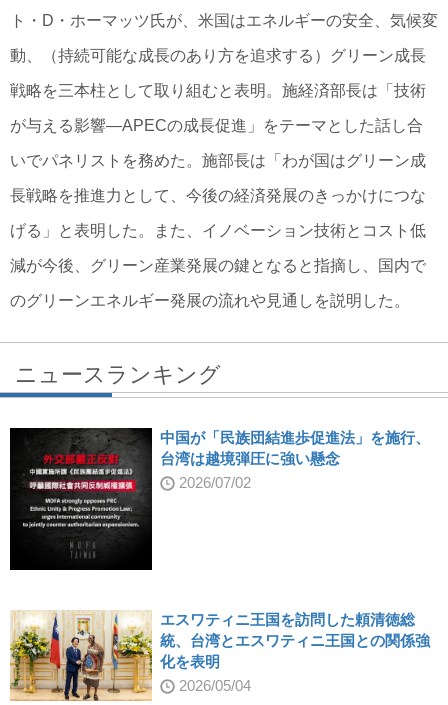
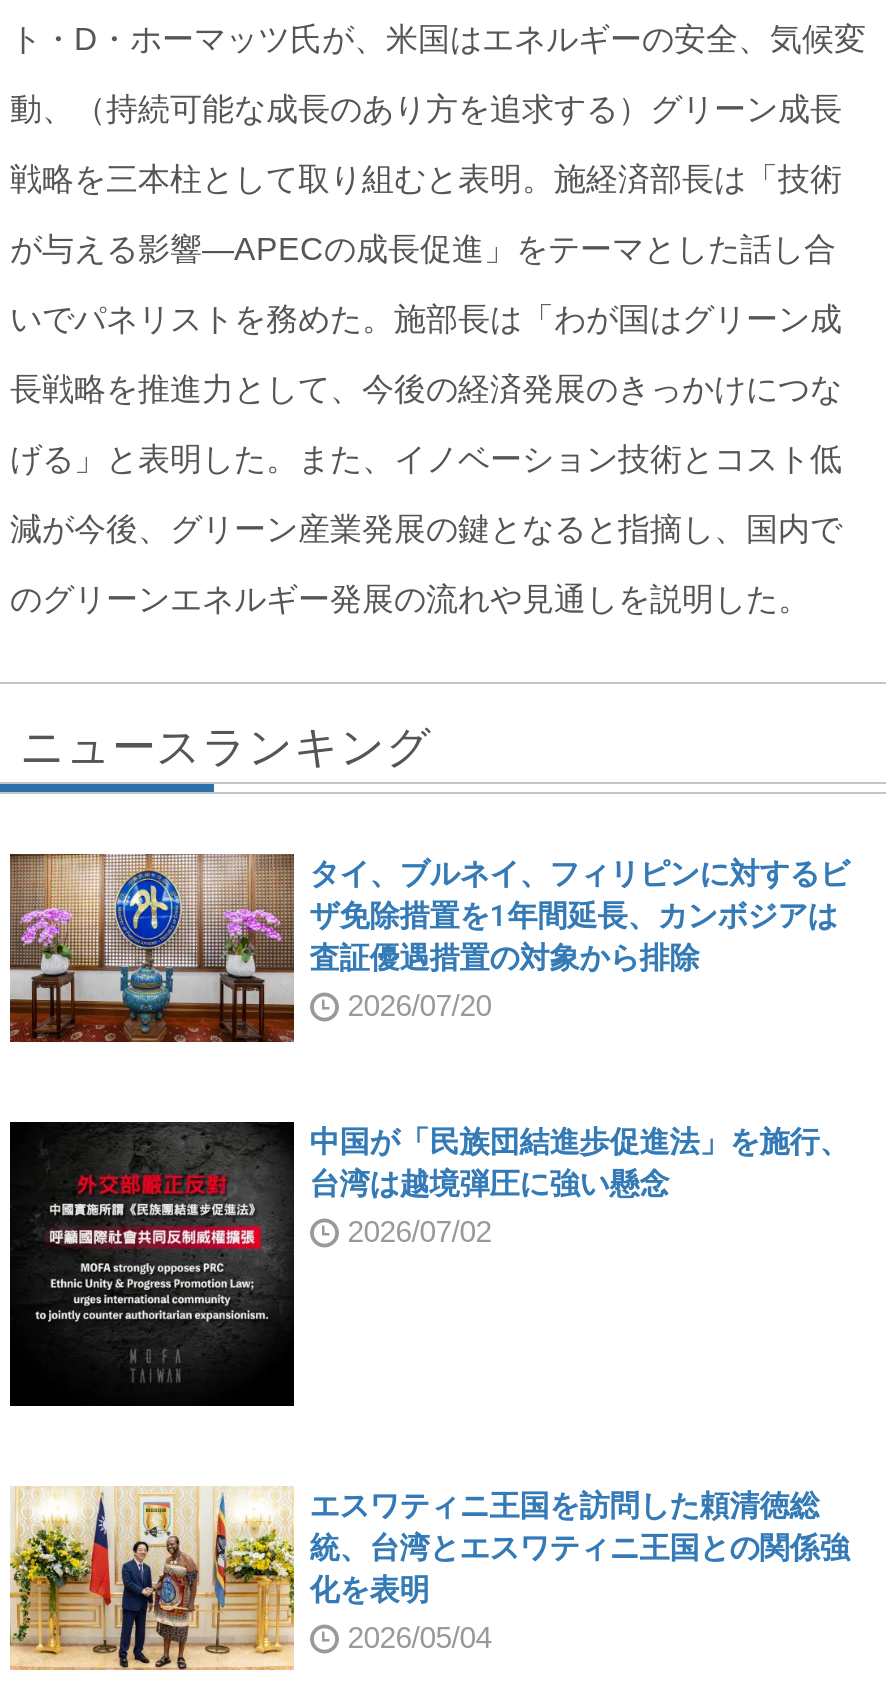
+ [image]
+ タイ、ブルネイ、フィリピンに対するビ
+ ザ免除措置を1年間延長、カンボジアは
+ 査証優遇措置の対象から排除
+ 2026/07/20
